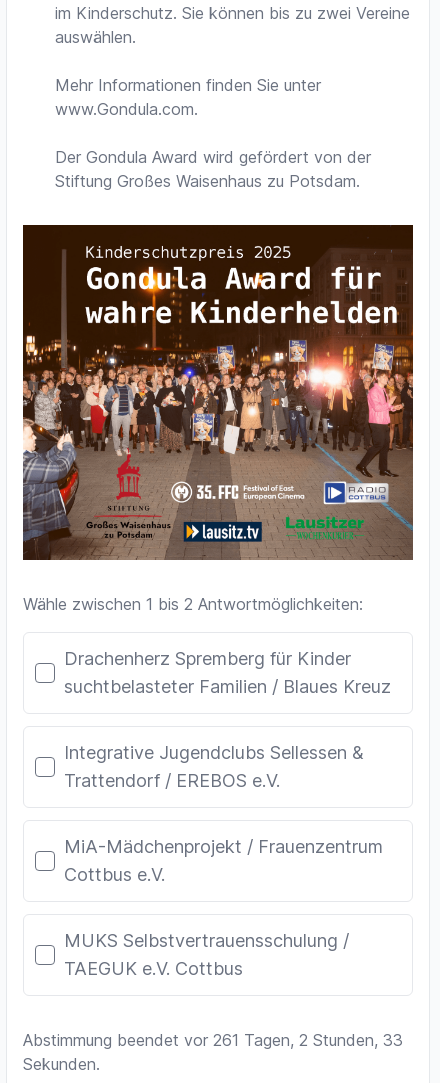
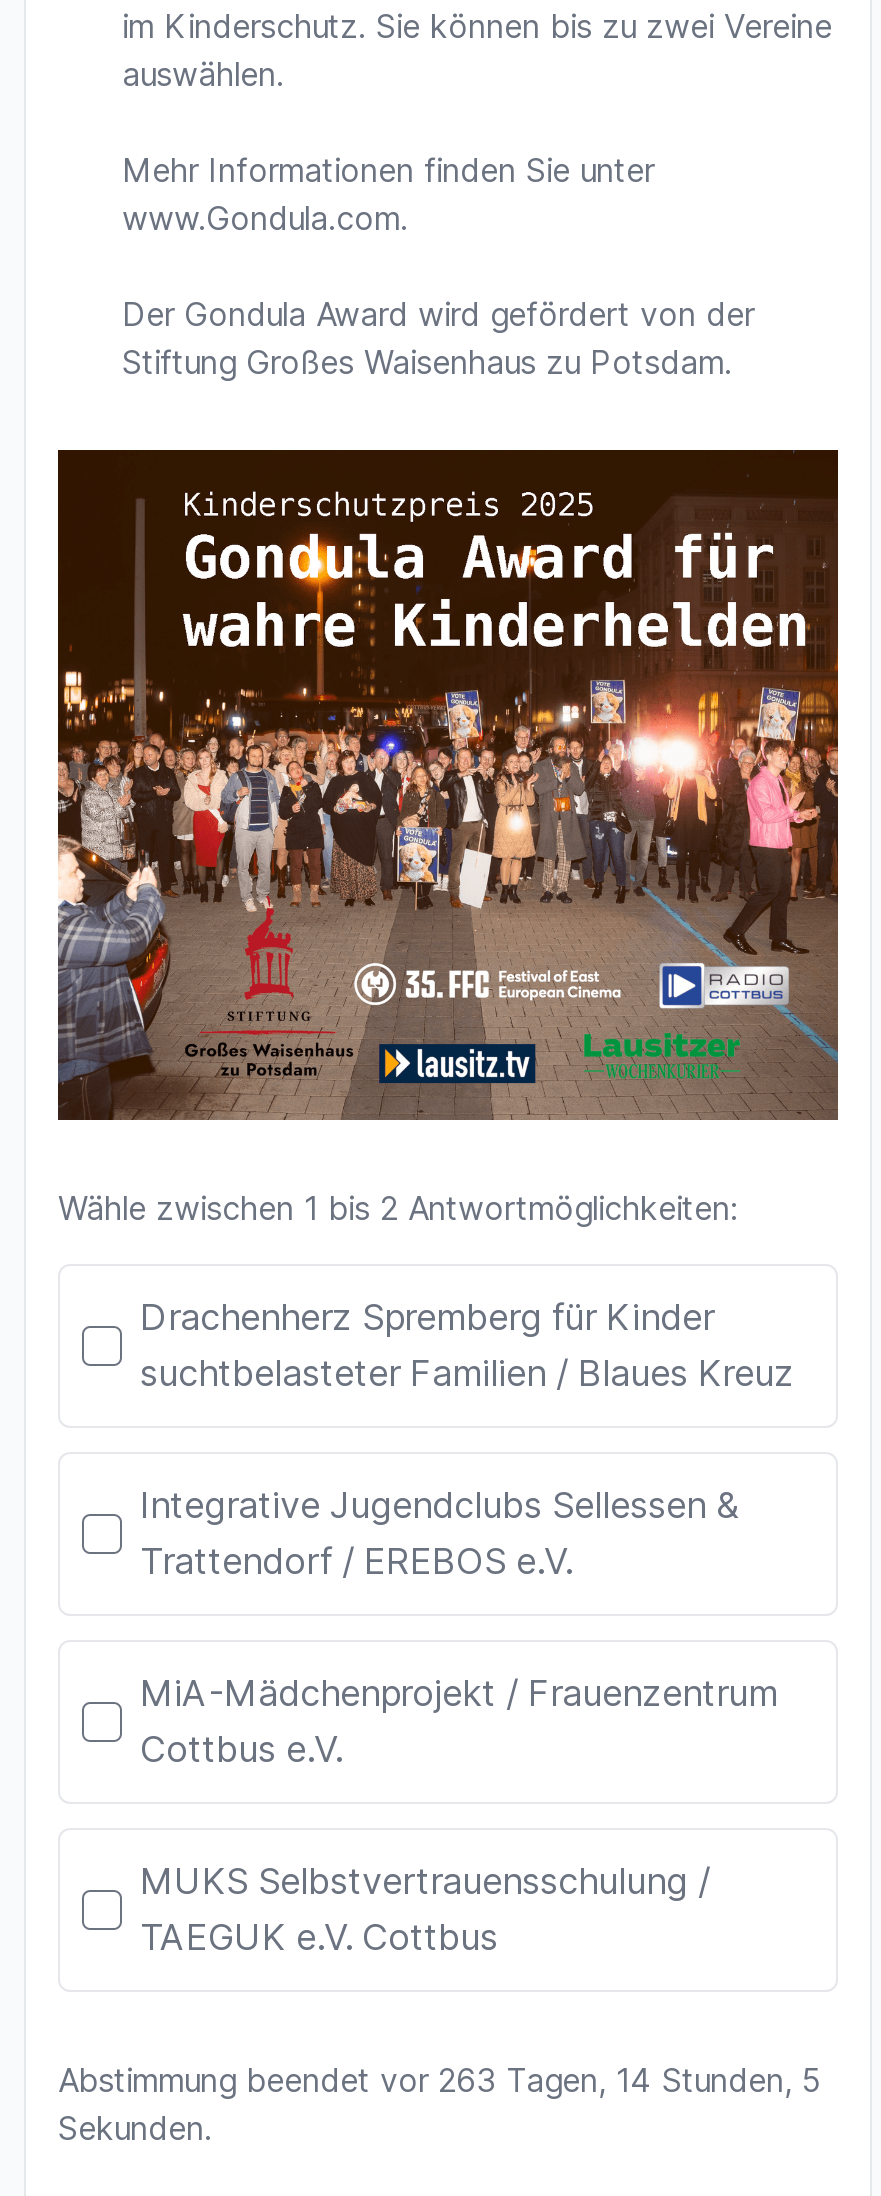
- Abstimmung beendet vor 261 Tagen, 2 Stunden, 33
+ Abstimmung beendet vor 263 Tagen, 14 Stunden, 5
